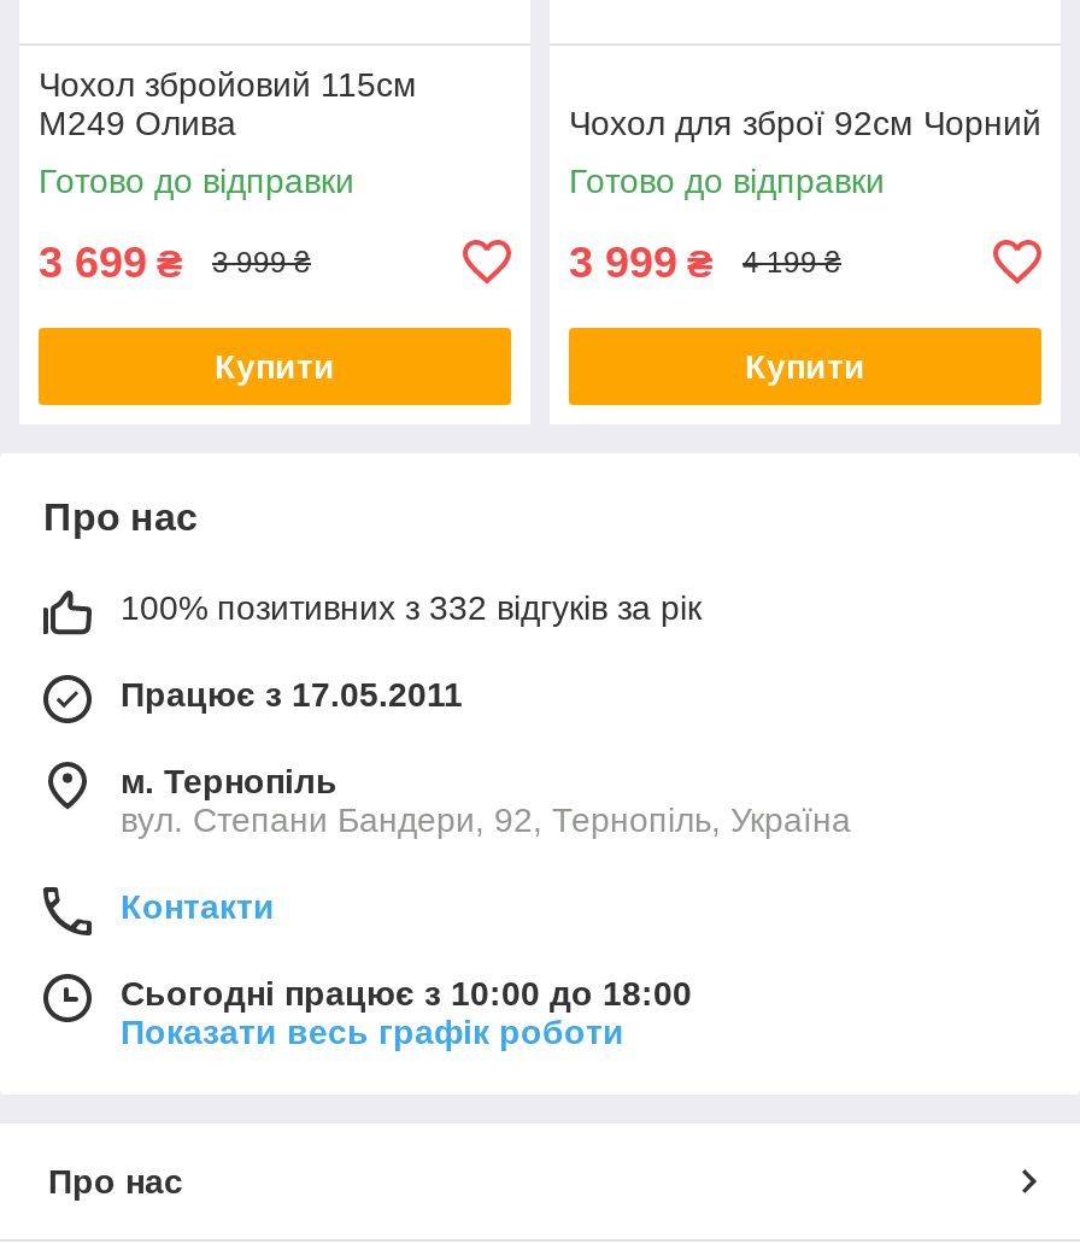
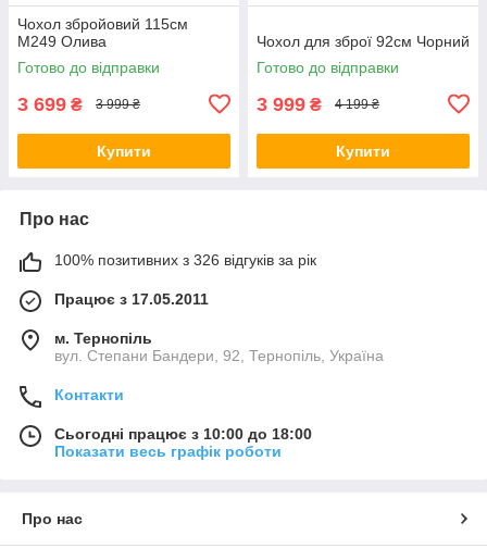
- 100% позитивних з 332 відгуків за рік
+ 100% позитивних з 326 відгуків за рік
